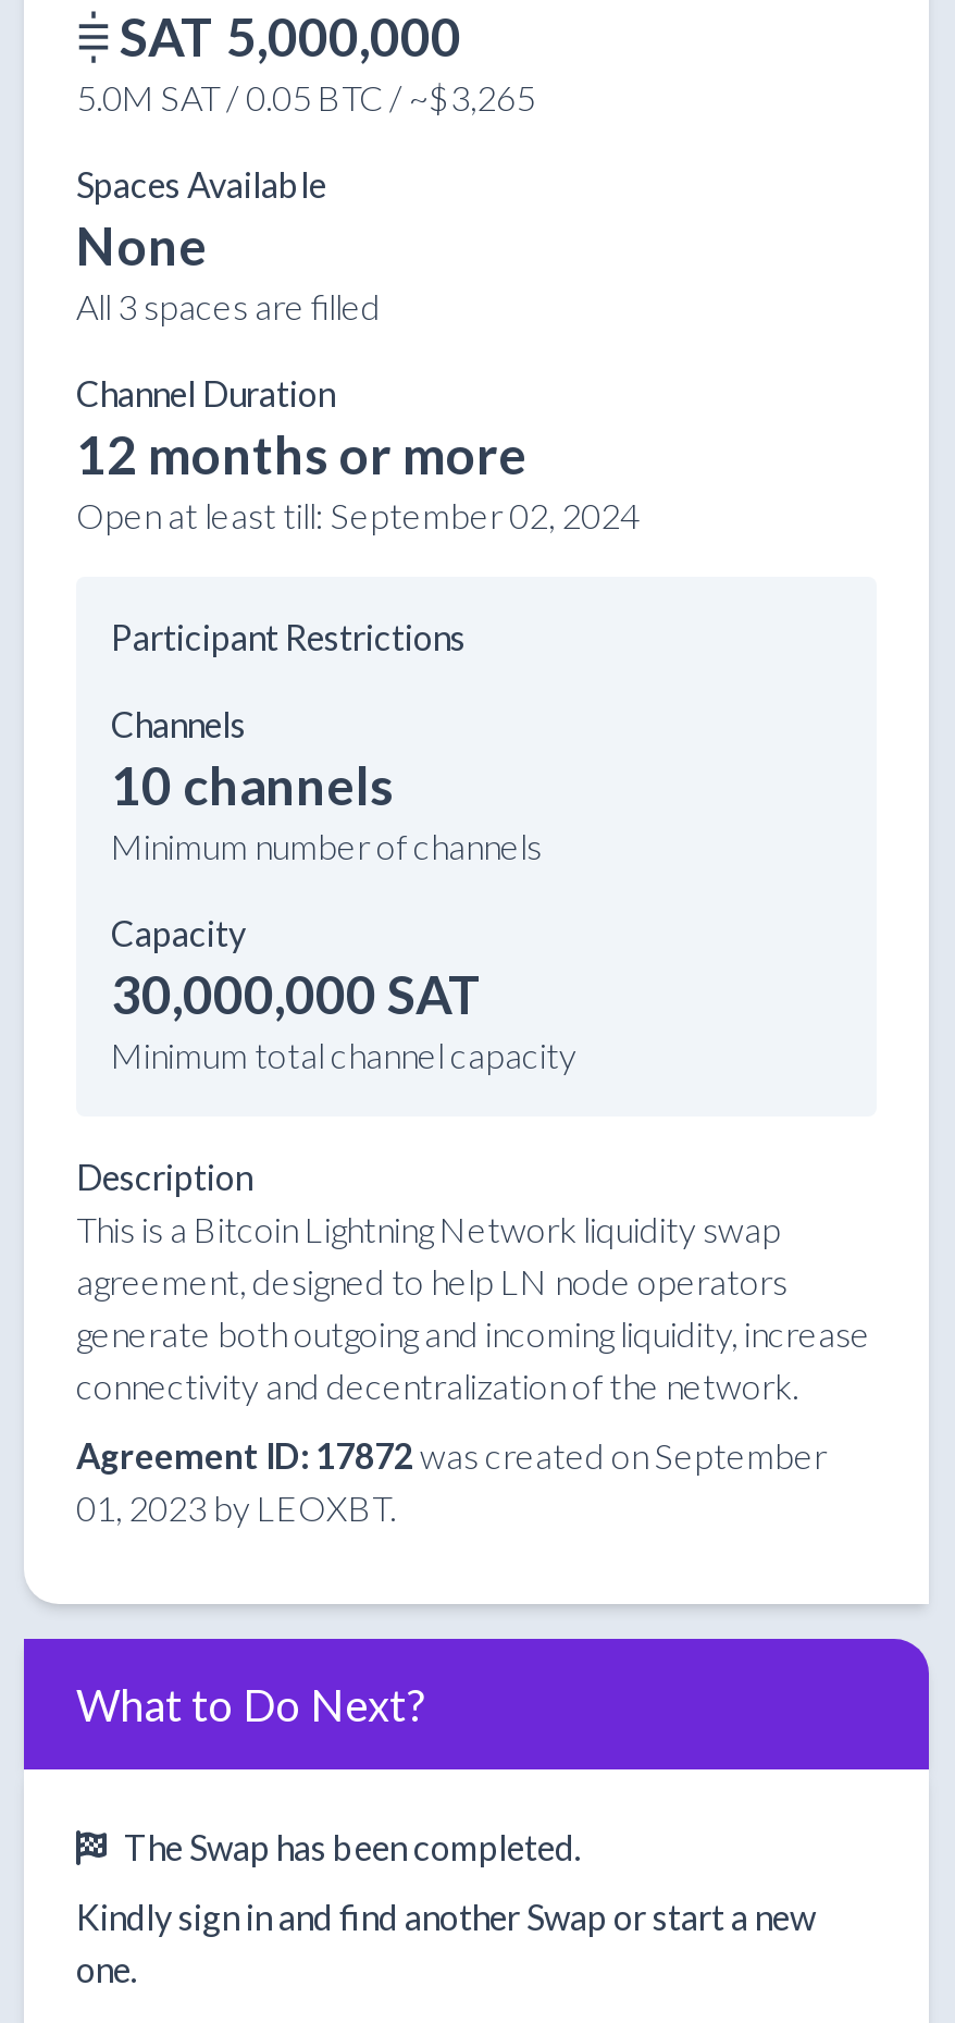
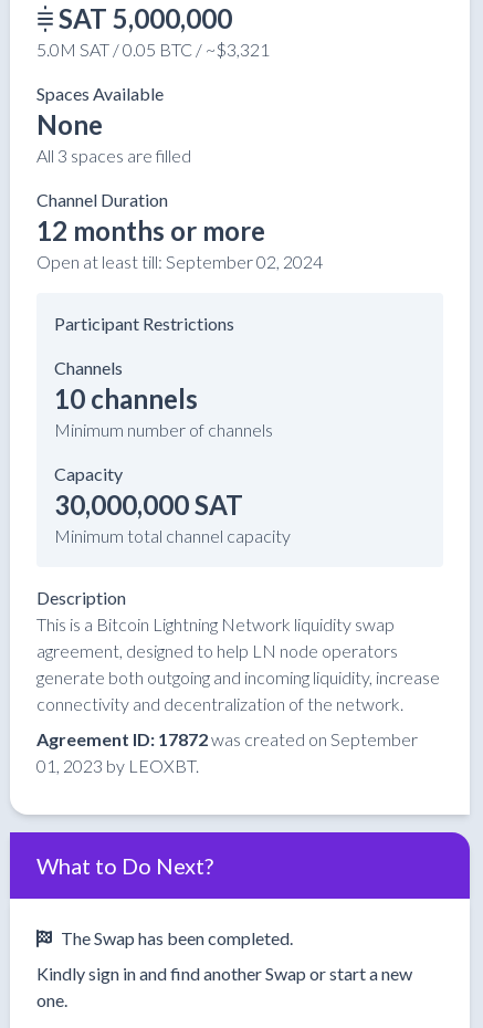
- 5.0M SAT / 0.05 BTC / ~$3,265
+ 5.0M SAT / 0.05 BTC / ~$3,321
